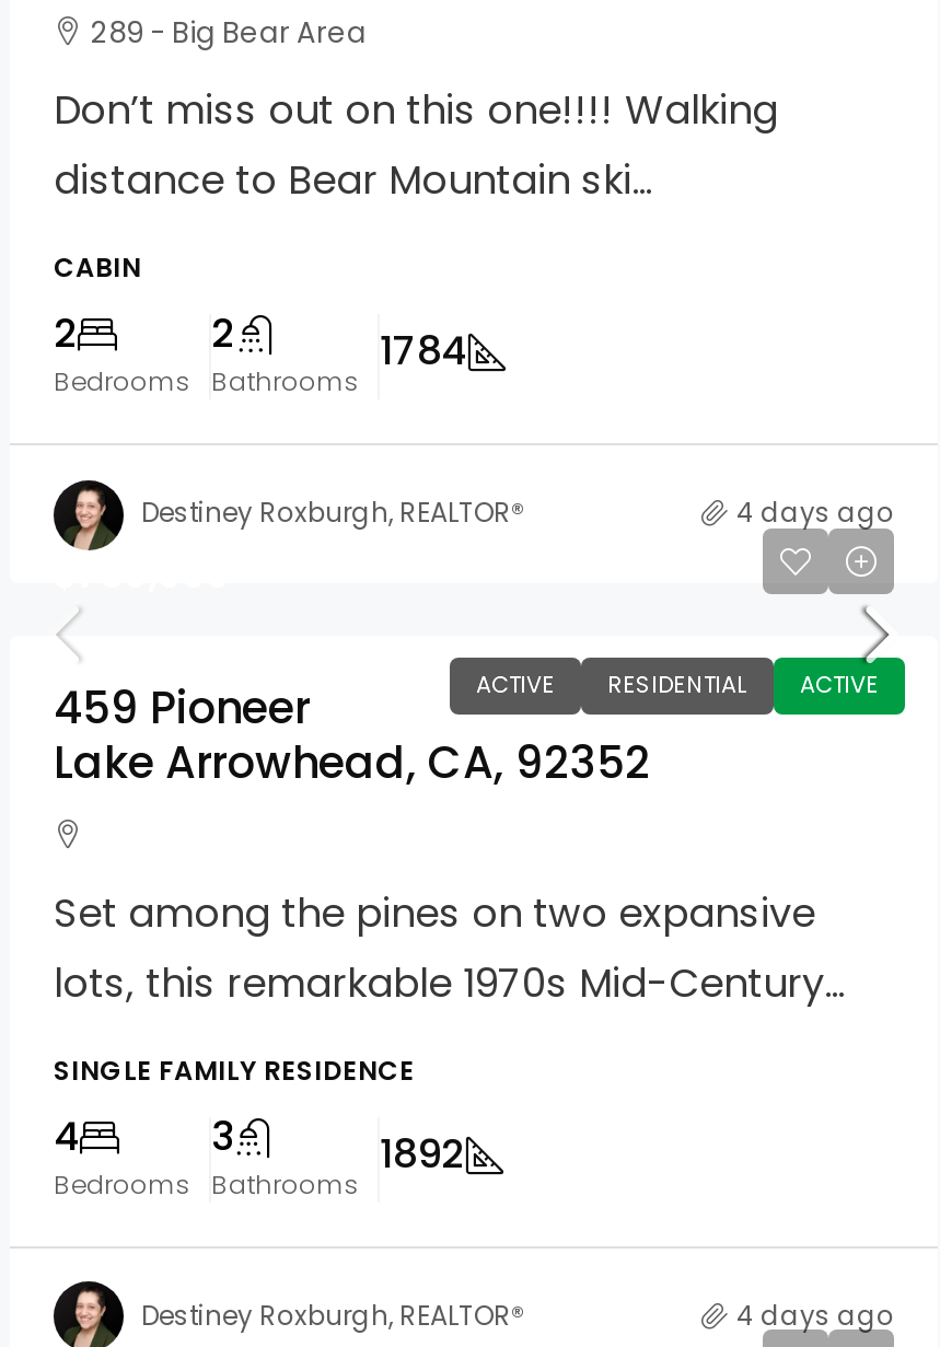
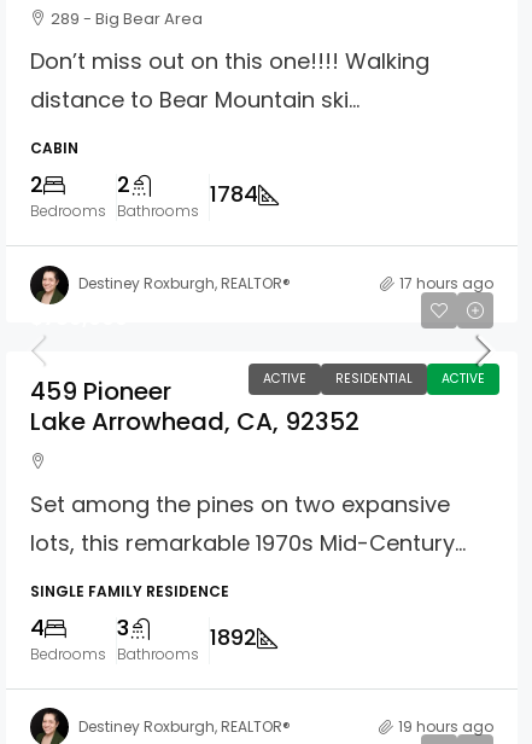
- 4 days ago
+ 17 hours ago

- 4 days ago
+ 19 hours ago
